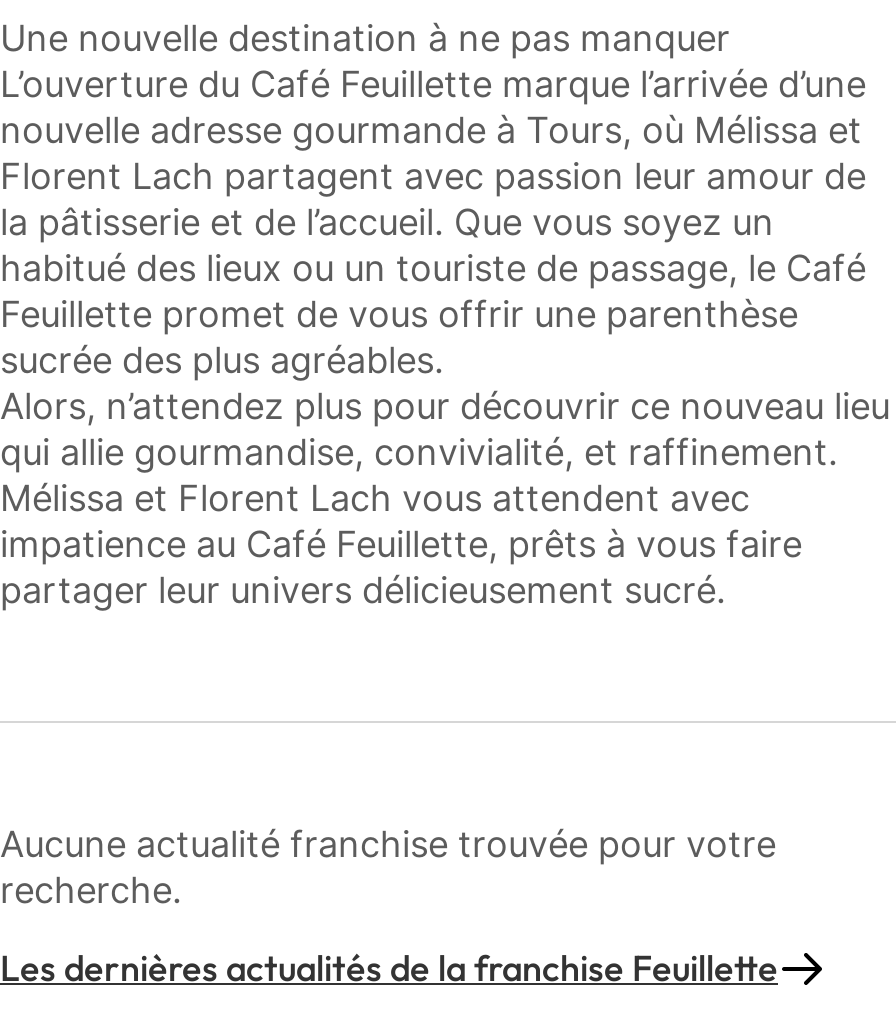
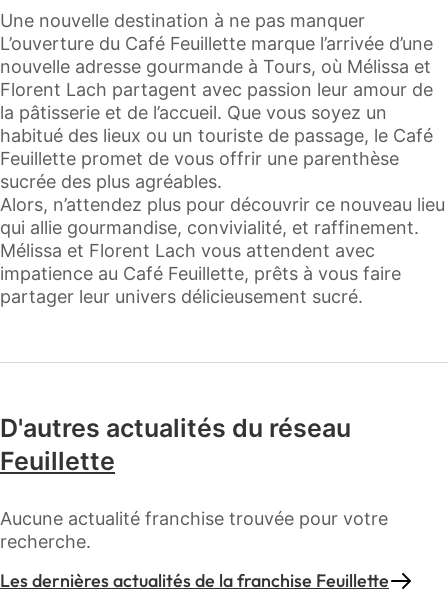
+ D'autres actualités du réseau
+ Feuillette
